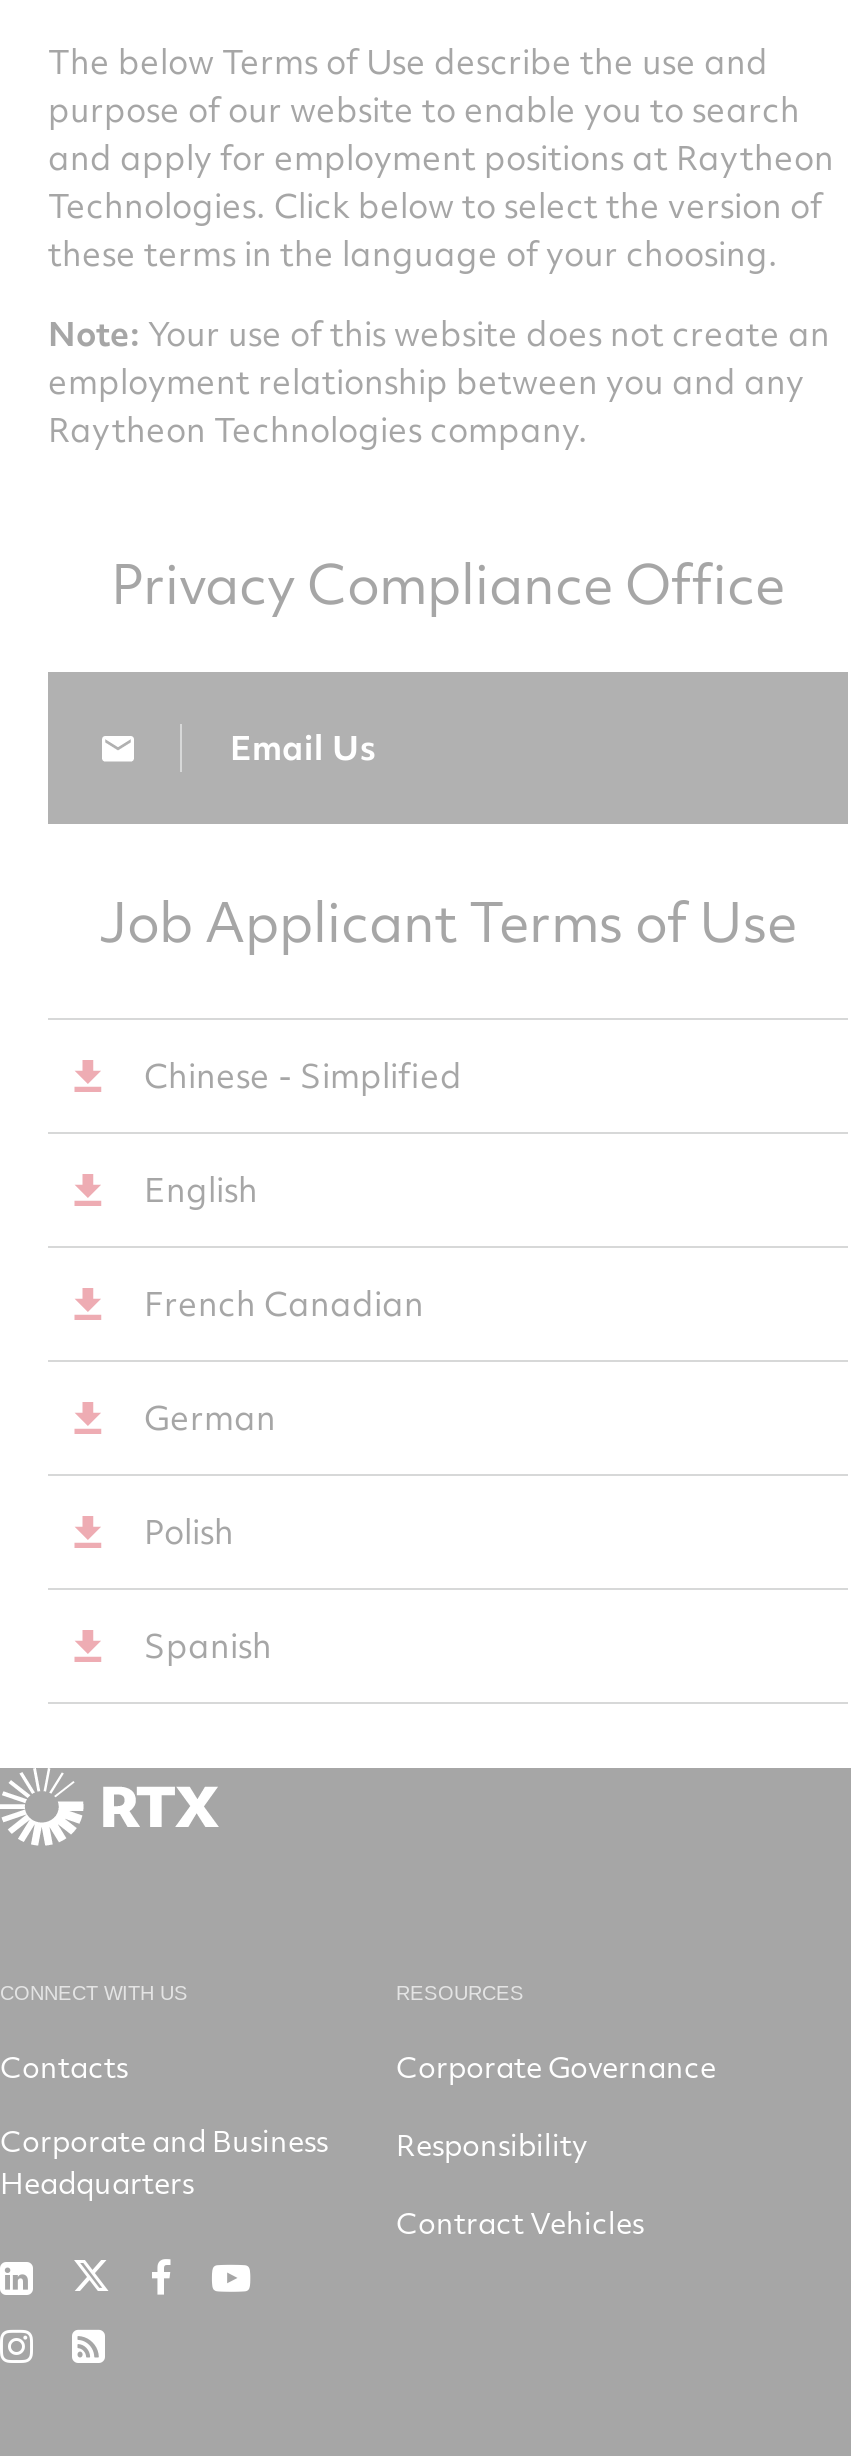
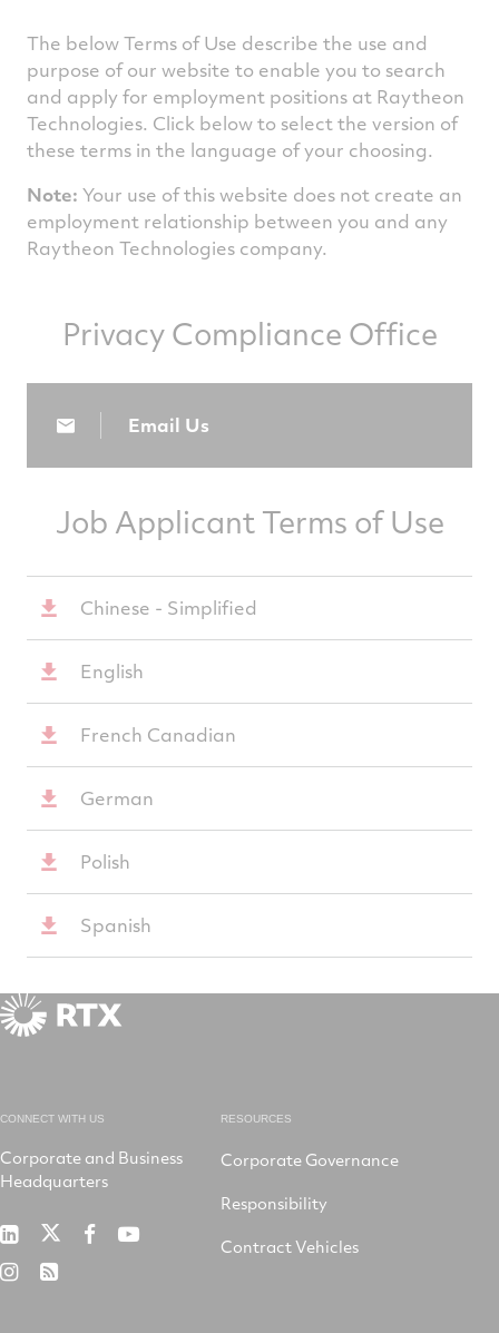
- Contacts
